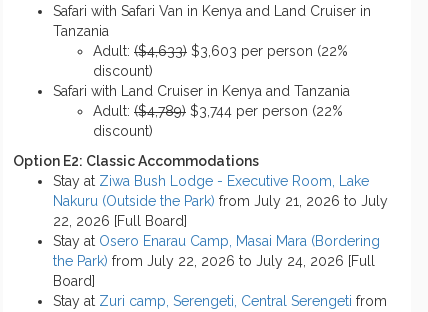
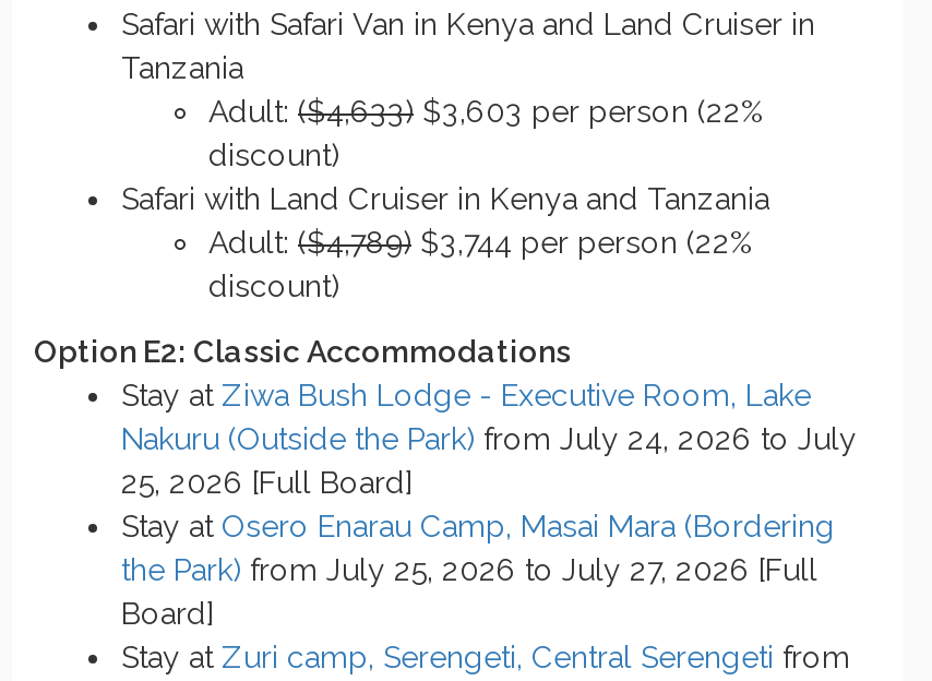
- Nakuru (Outside the Park) from July 21, 2026 to July
+ Nakuru (Outside the Park) from July 24, 2026 to July

- 22, 2026 [Full Board]
+ 25, 2026 [Full Board]

- the Park) from July 22, 2026 to July 24, 2026 [Full
+ the Park) from July 25, 2026 to July 27, 2026 [Full
